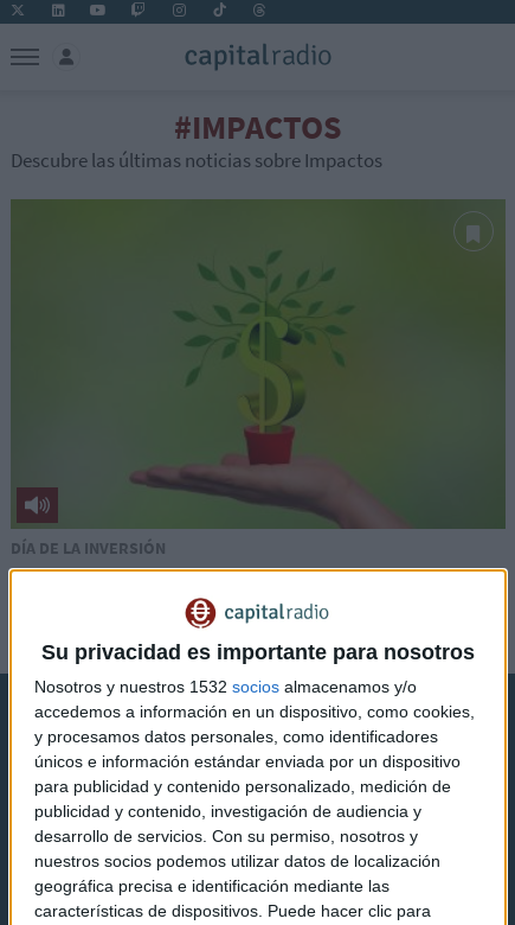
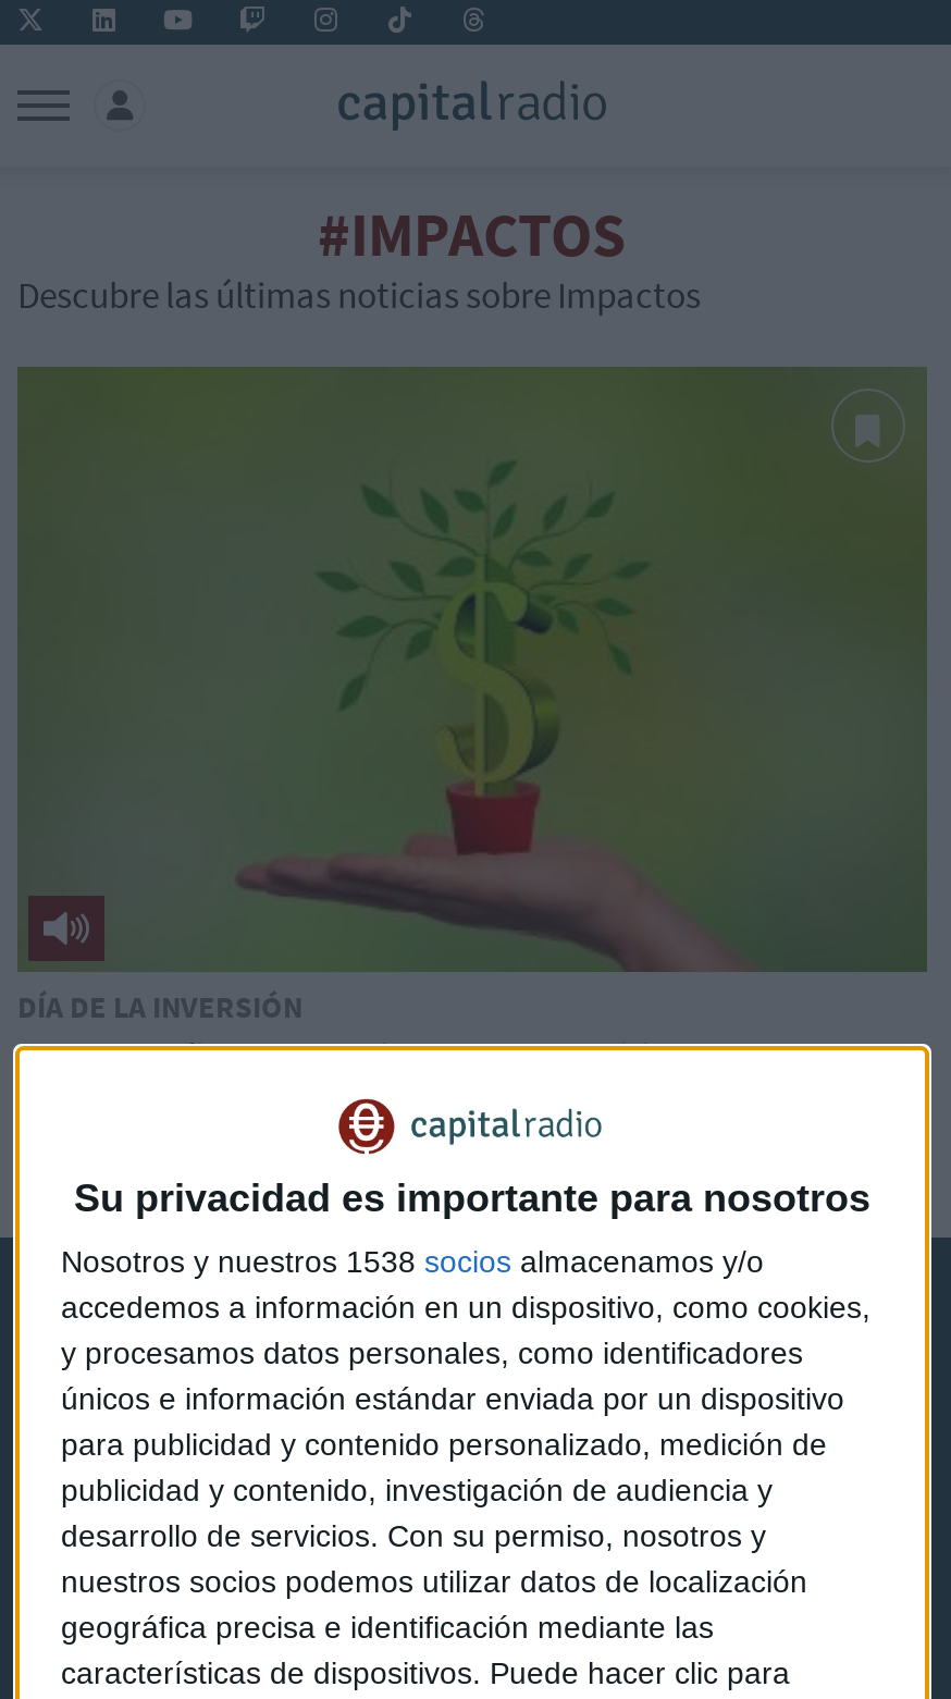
- Nosotros y nuestros 1532 socios almacenamos y/o
+ Nosotros y nuestros 1538 socios almacenamos y/o
